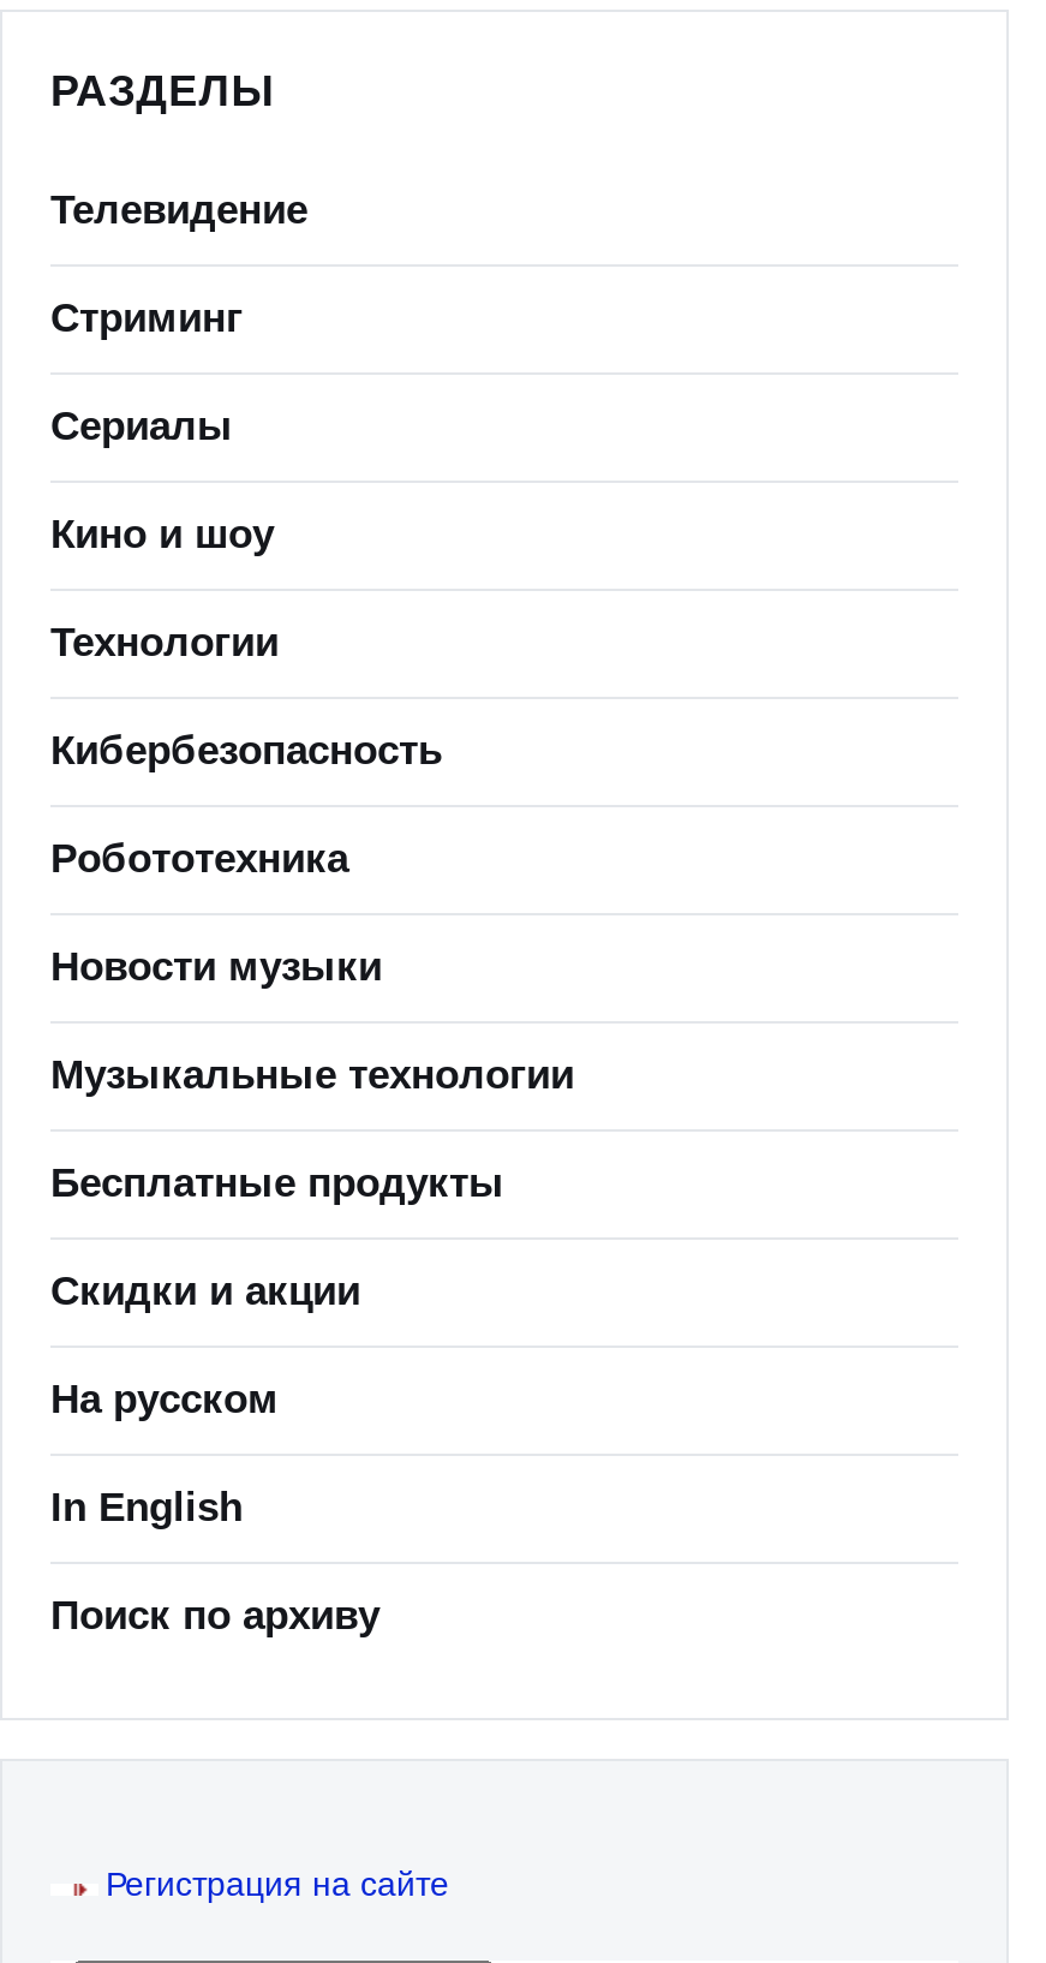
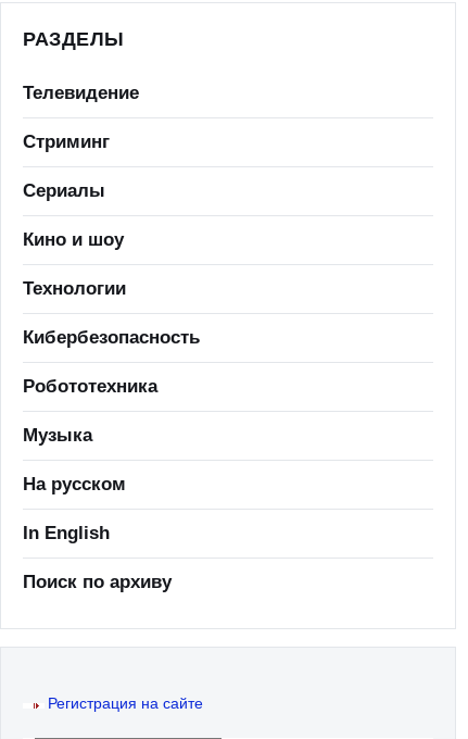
- Новости музыки
- Музыкальные технологии
- Бесплатные продукты
- Скидки и акции
+ Музыка
